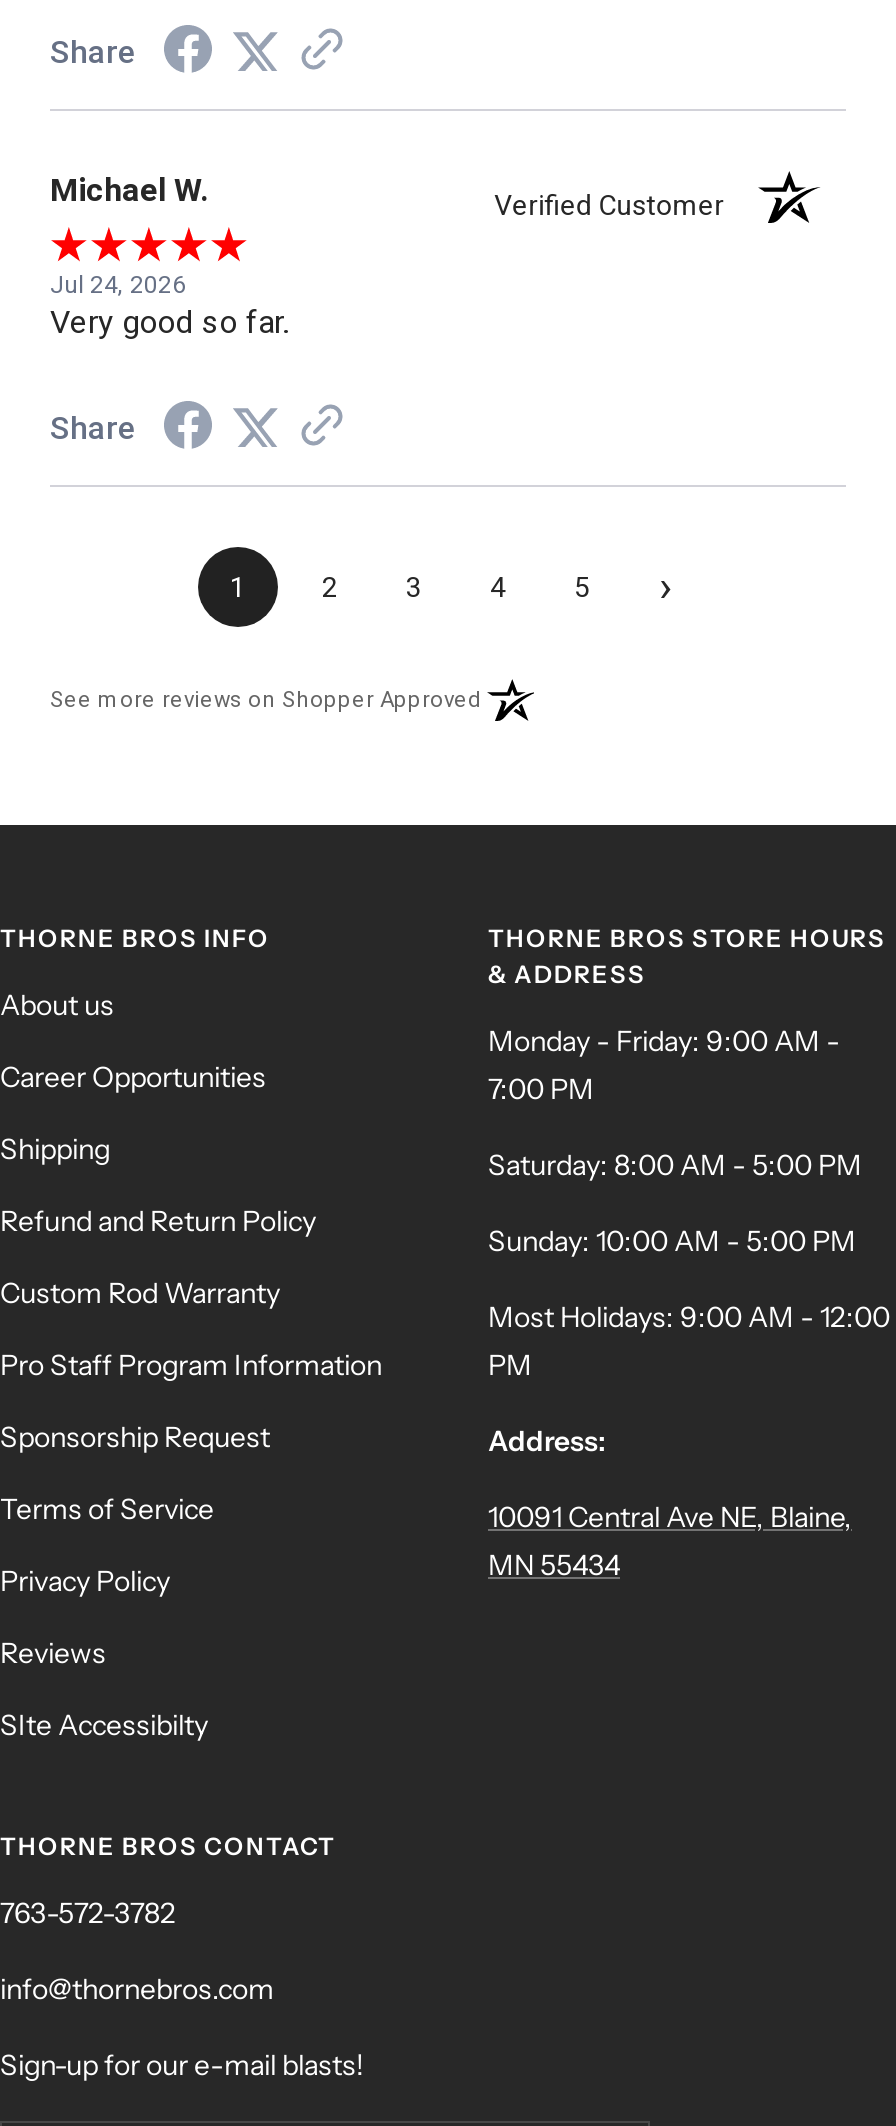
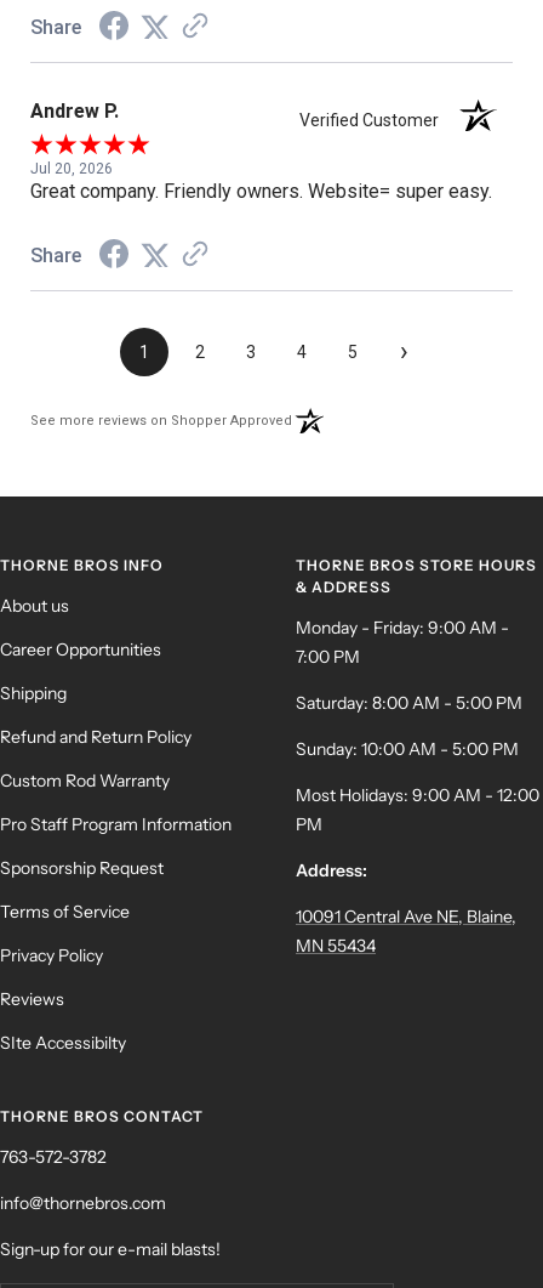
- Michael W.
+ Andrew P.

- Jul 24, 2026
- Very good so far.
+ Jul 20, 2026
+ Great company. Friendly owners. Website= super easy.
